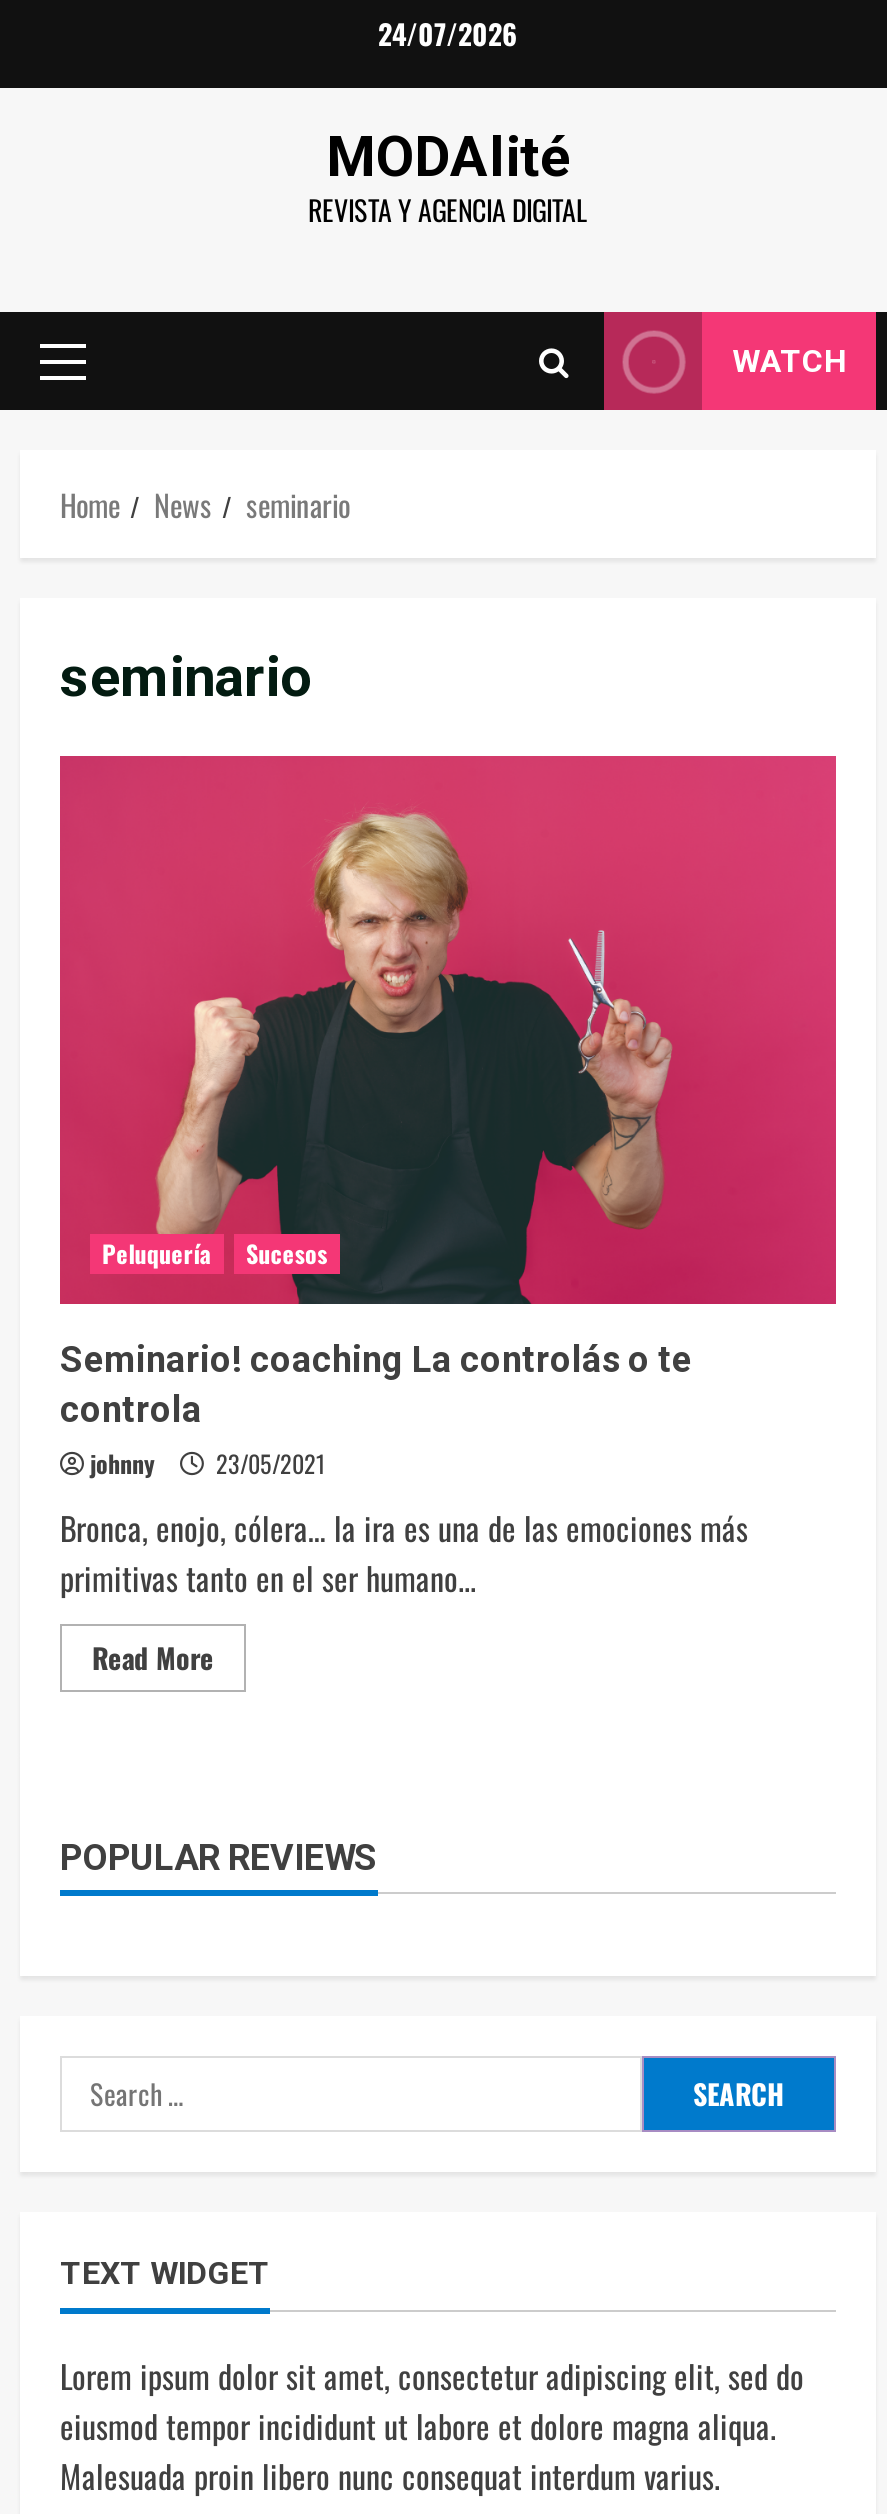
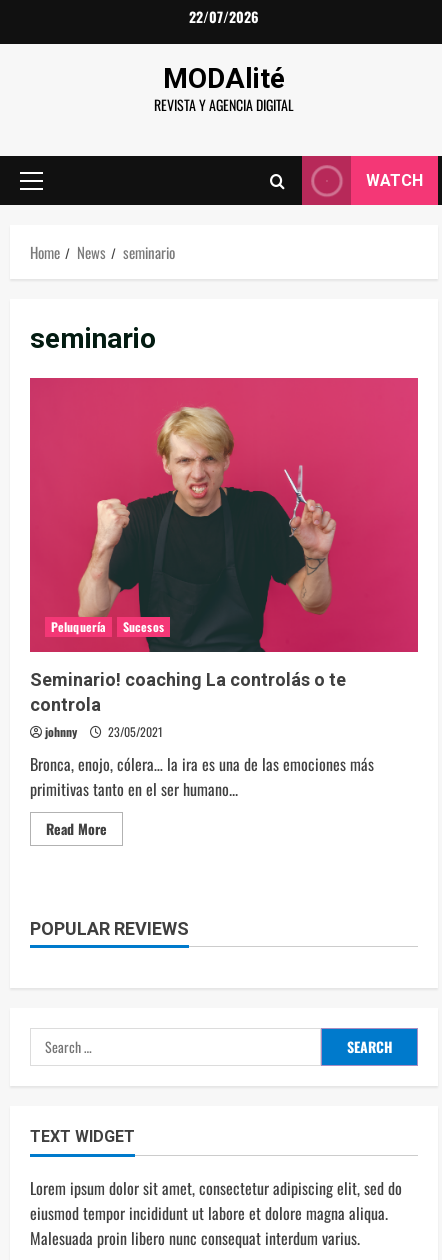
- 24/07/2026
+ 22/07/2026
